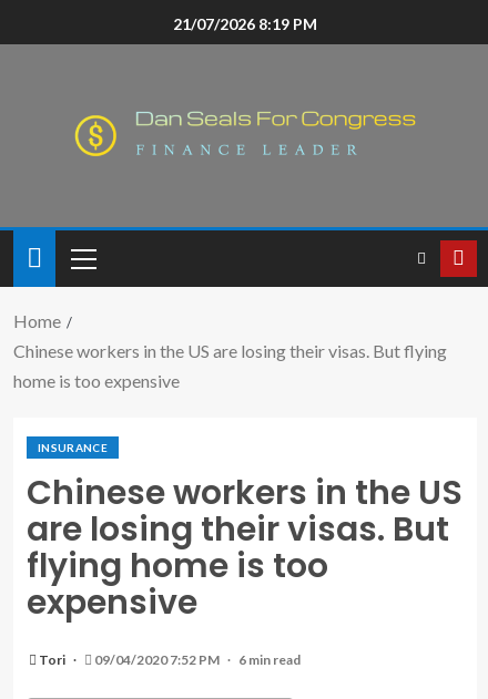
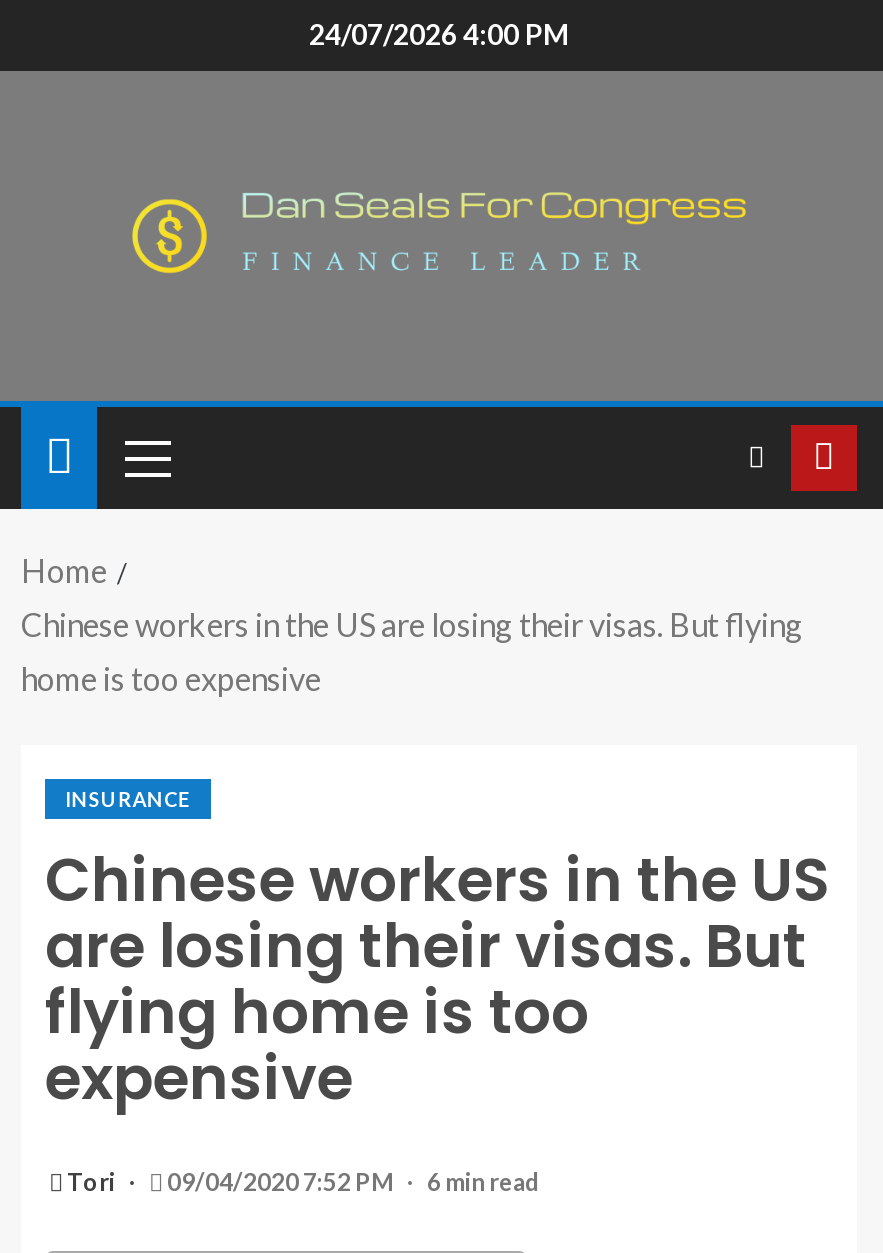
- 21/07/2026 8:19 PM
+ 24/07/2026 4:00 PM
